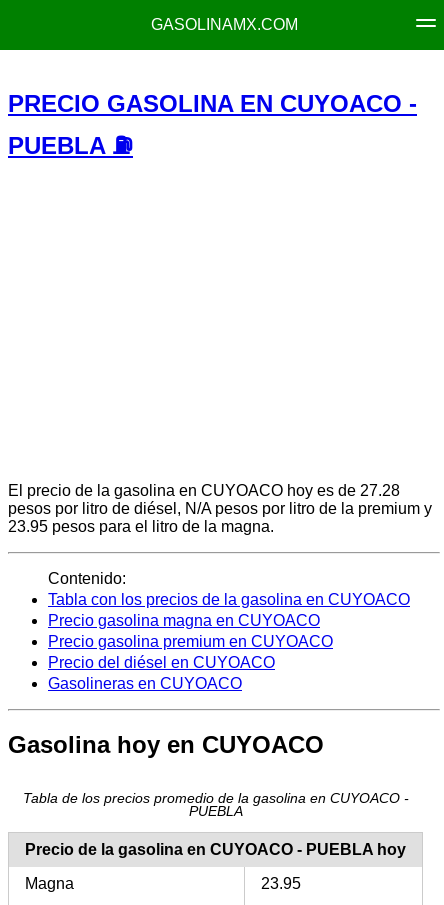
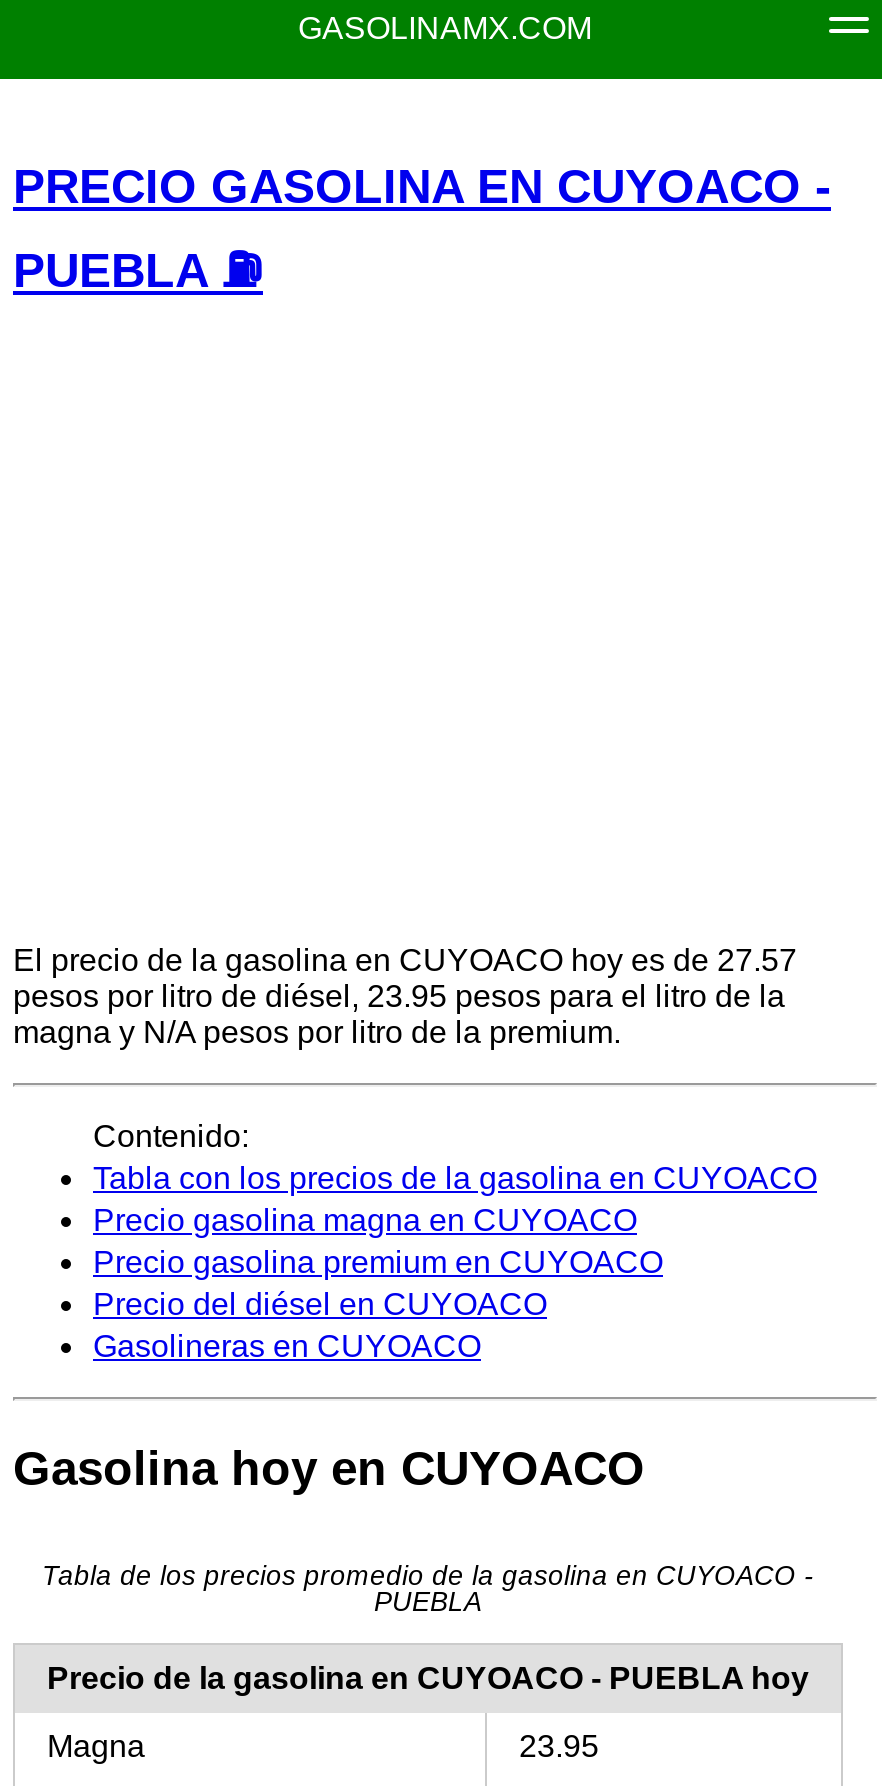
- El precio de la gasolina en CUYOACO hoy es de 27.28
- pesos por litro de diésel, N/A pesos por litro de la premium y
- 23.95 pesos para el litro de la magna.
+ El precio de la gasolina en CUYOACO hoy es de 27.57
+ pesos por litro de diésel, 23.95 pesos para el litro de la
+ magna y N/A pesos por litro de la premium.
